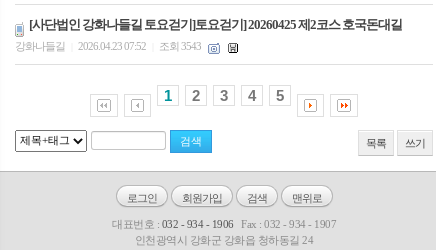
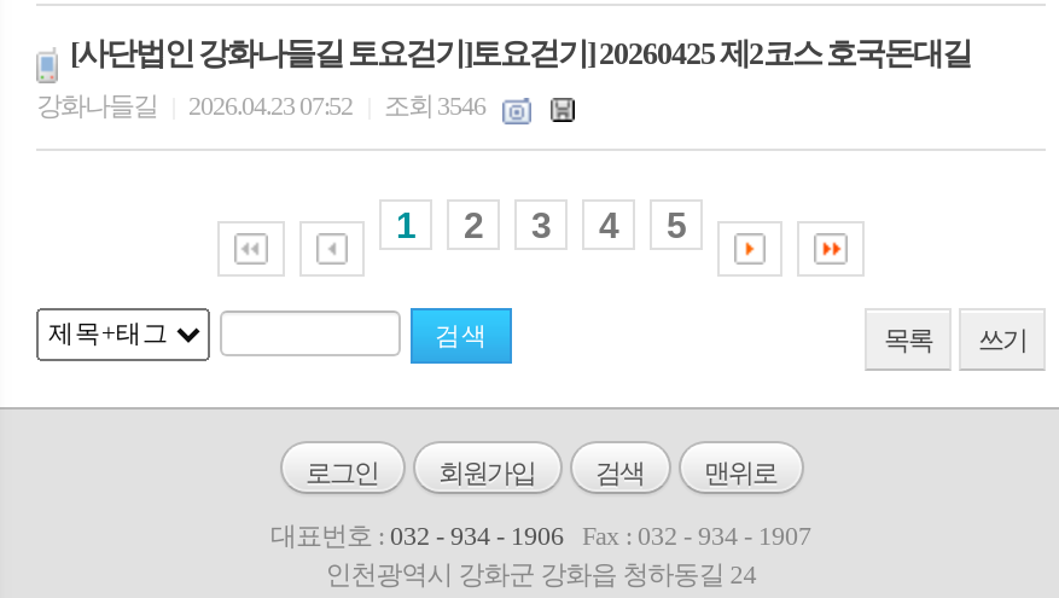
- 강화나들길 2026.04.23 07:52 조회 3543
+ 강화나들길 2026.04.23 07:52 조회 3546
